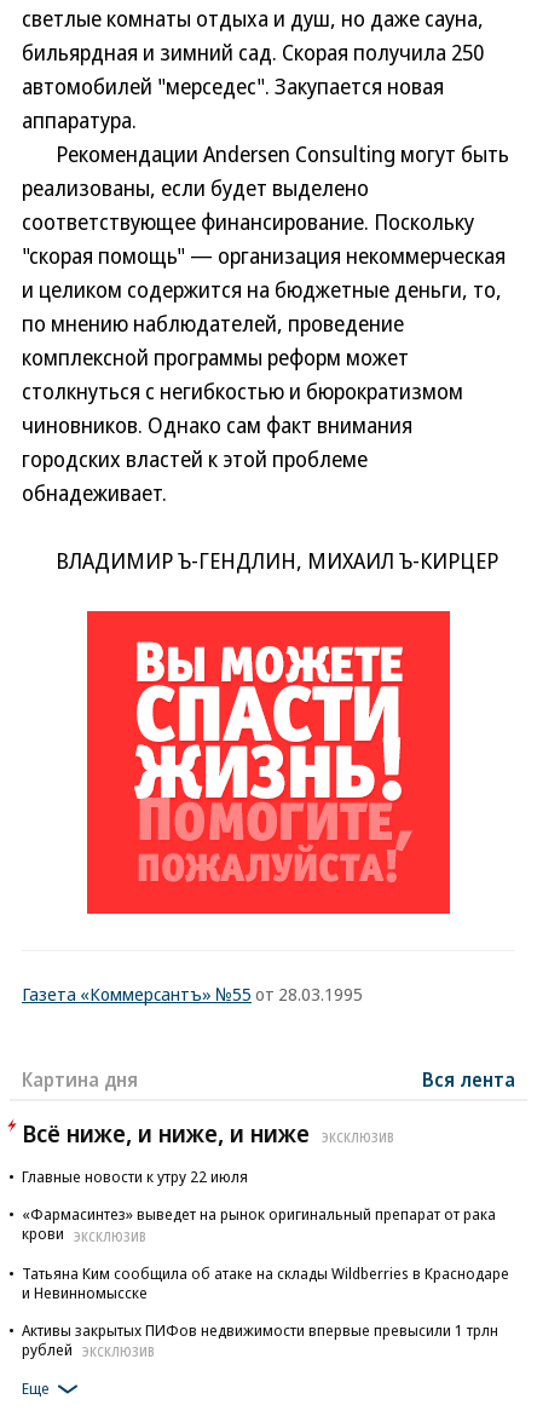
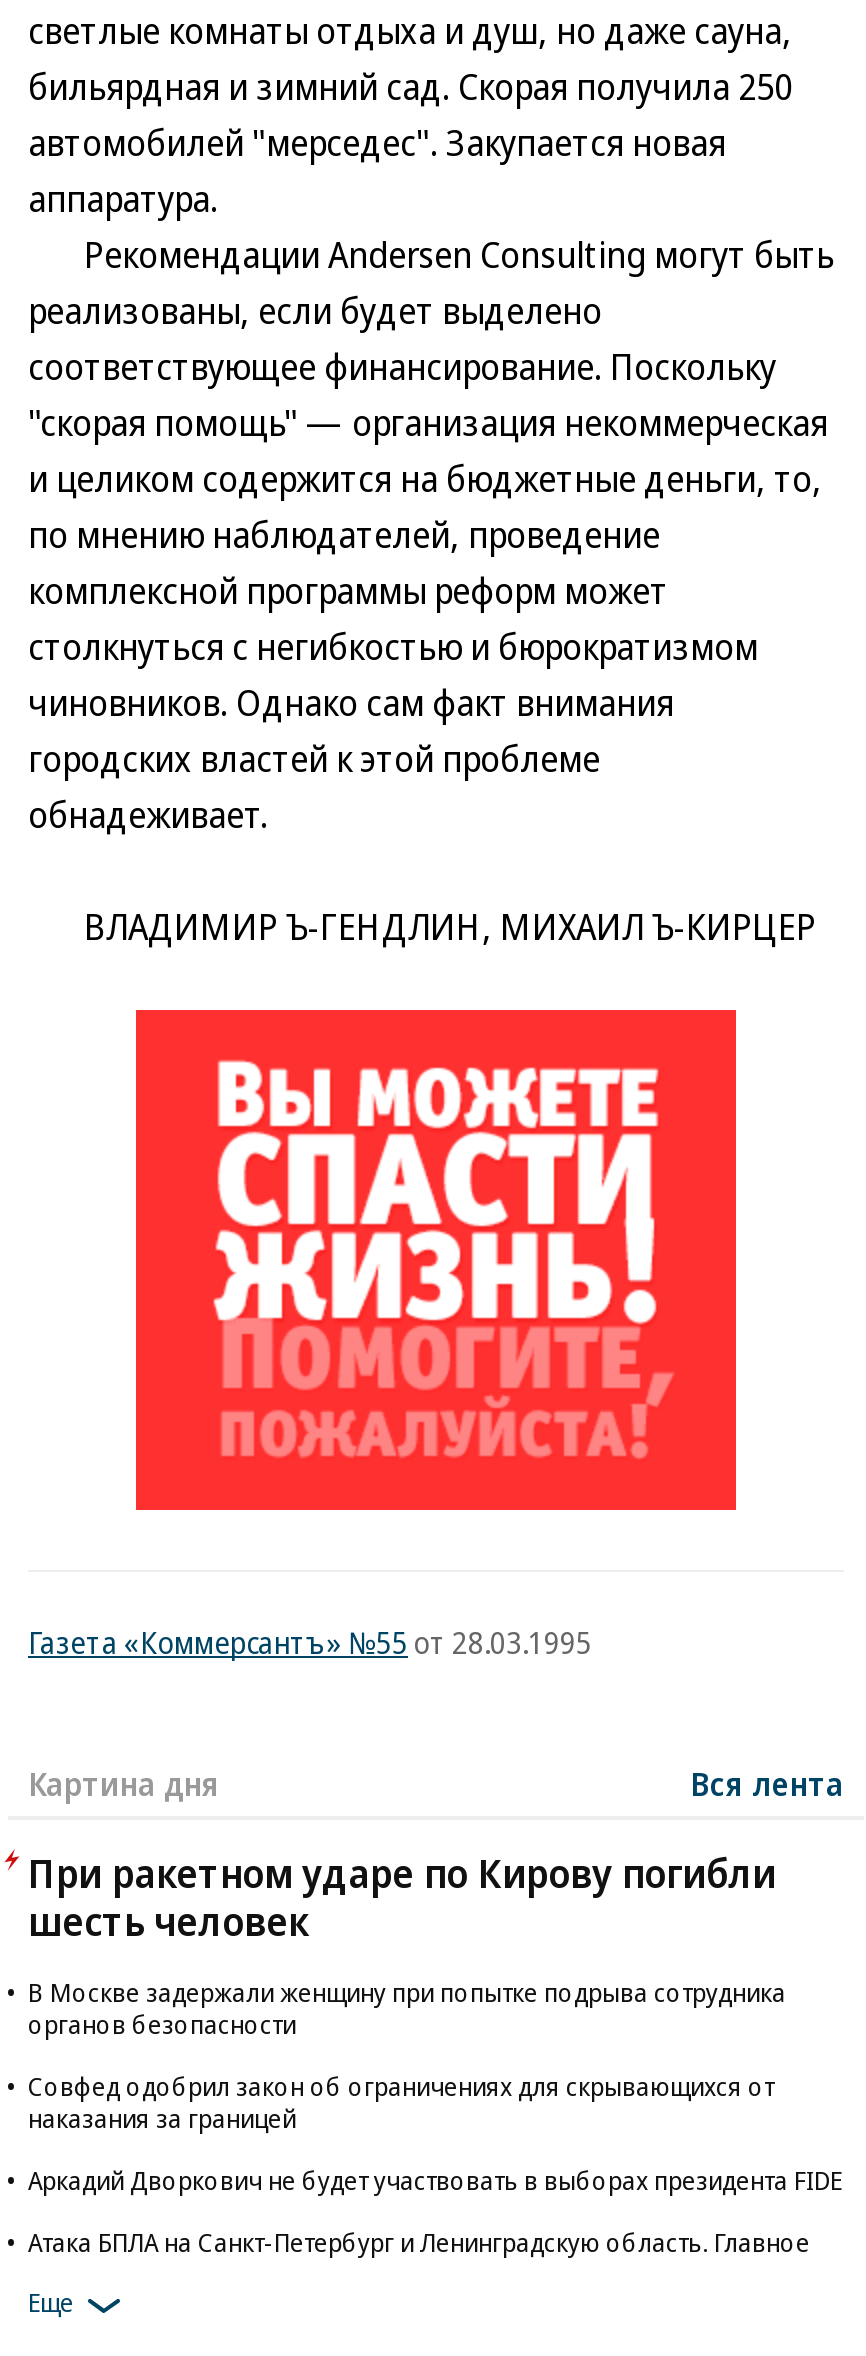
- Всё ниже, и ниже, и ниже
- ЭКСКЛЮЗИВ
+ При ракетном ударе по Кирову погибли
+ шесть человек

- Главные новости к утру 22 июля
+ В Москве задержали женщину при попытке подрыва сотрудника
+ органов безопасности

- «Фармасинтез» выведет на рынок оригинальный препарат от рака
- крови ЭКСКЛЮЗИВ
+ Совфед одобрил закон об ограничениях для скрывающихся от
+ наказания за границей

- Татьяна Ким сообщила об атаке на склады Wildberries в Краснодаре
- и Невинномысске
+ Аркадий Дворкович не будет участвовать в выборах президента FIDE

- Активы закрытых ПИФов недвижимости впервые превысили 1 трлн
- рублей ЭКСКЛЮЗИВ
+ Атака БПЛА на Санкт-Петербург и Ленинградскую область. Главное
